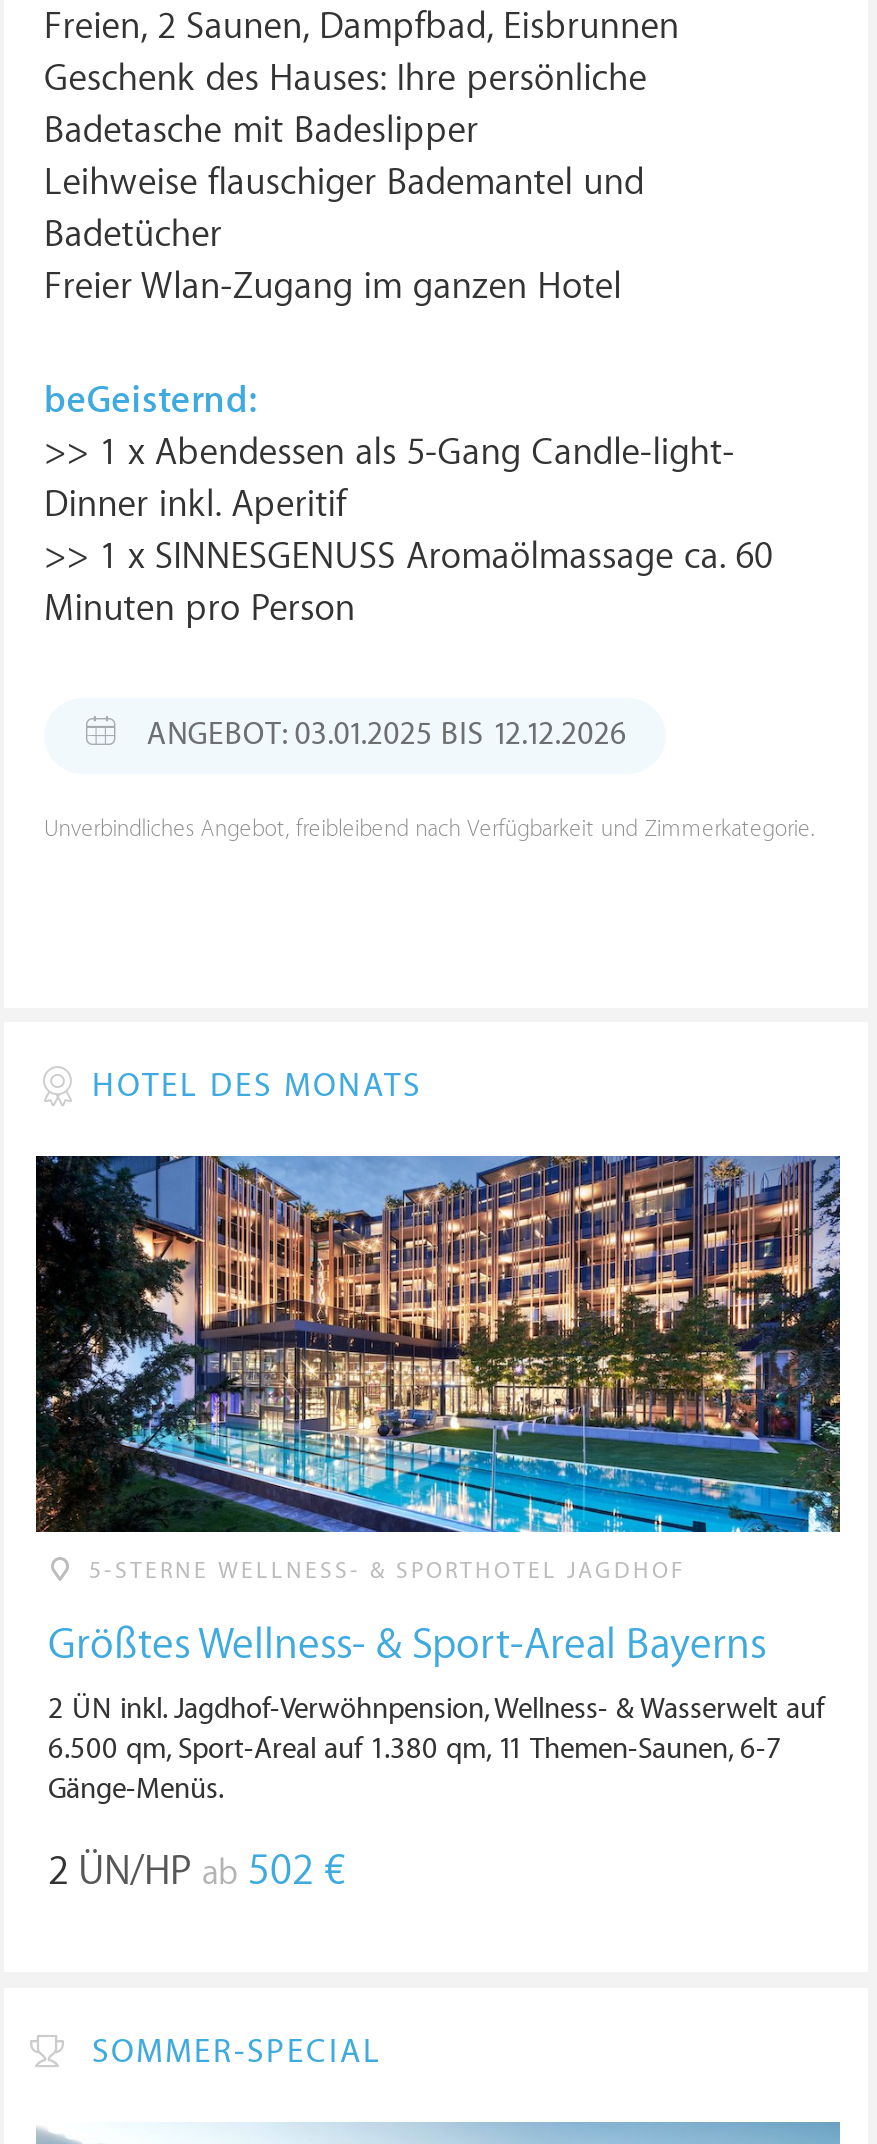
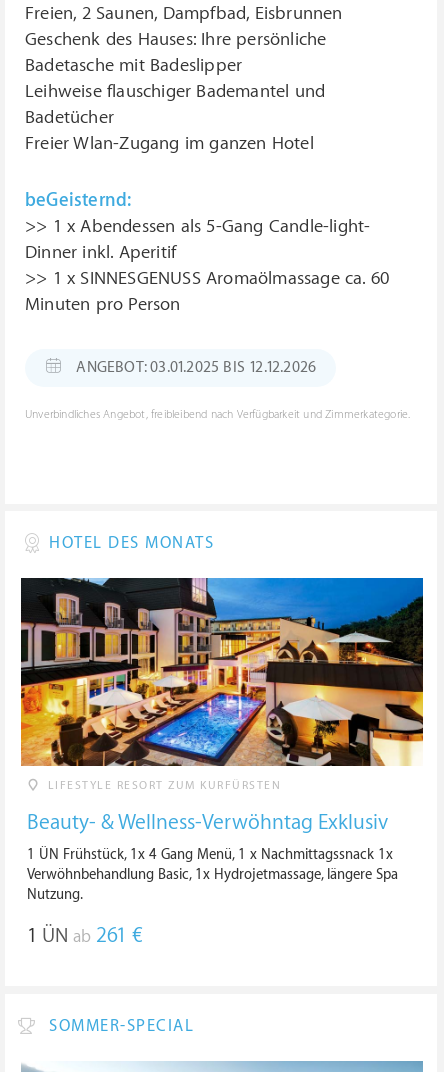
- [image]
- 5-STERNE WELLNESS- & SPORTHOTEL JAGDHOF
+ [image]
+ LIFESTYLE RESORT ZUM KURFÜRSTEN

- Größtes Wellness- & Sport-Areal Bayerns
+ Beauty- & Wellness-Verwöhntag Exklusiv

- 2 ÜN inkl. Jagdhof-Verwöhnpension, Wellness- & Wasserwelt auf
- 6.500 qm, Sport-Areal auf 1.380 qm, 11 Themen-Saunen, 6-7
- Gänge-Menüs.
+ 1 ÜN Frühstück, 1x 4 Gang Menü, 1 x Nachmittagssnack 1x
+ Verwöhnbehandlung Basic, 1x Hydrojetmassage, längere Spa
+ Nutzung.

- 2 ÜN/HP ab 502 €
+ 1 ÜN ab 261 €
